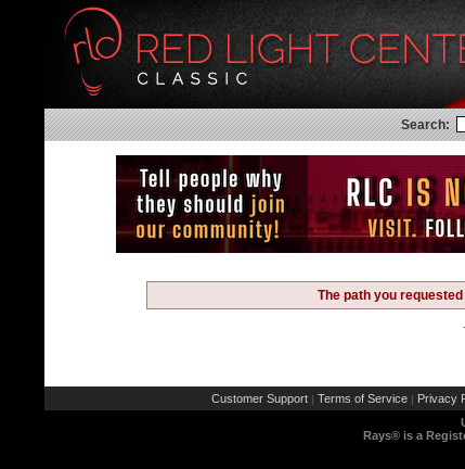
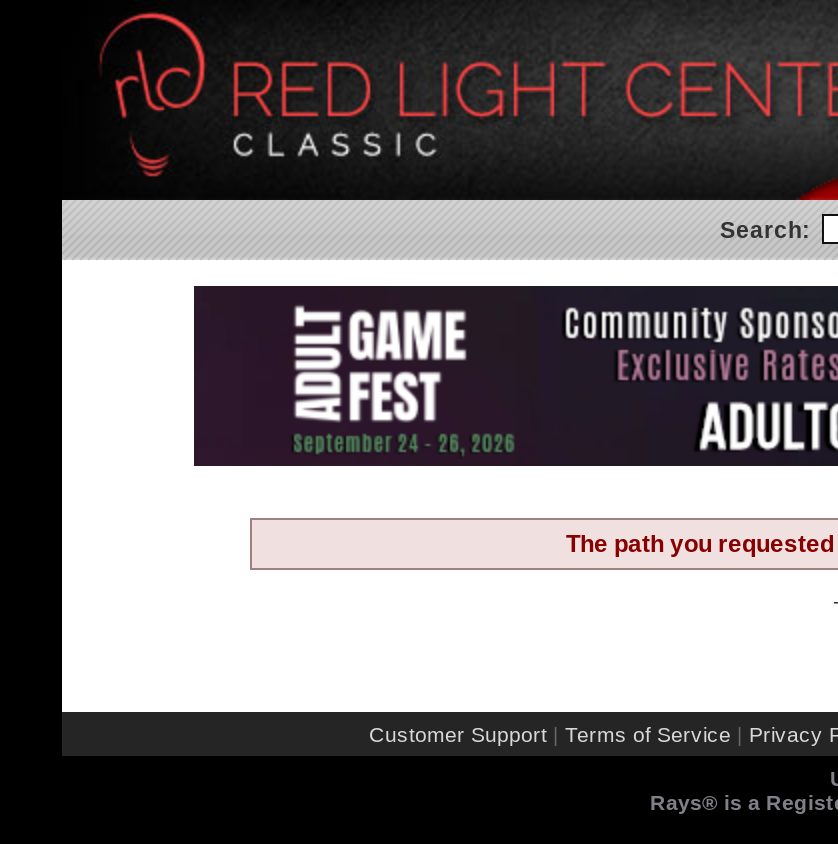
- [image]
+ [image]
